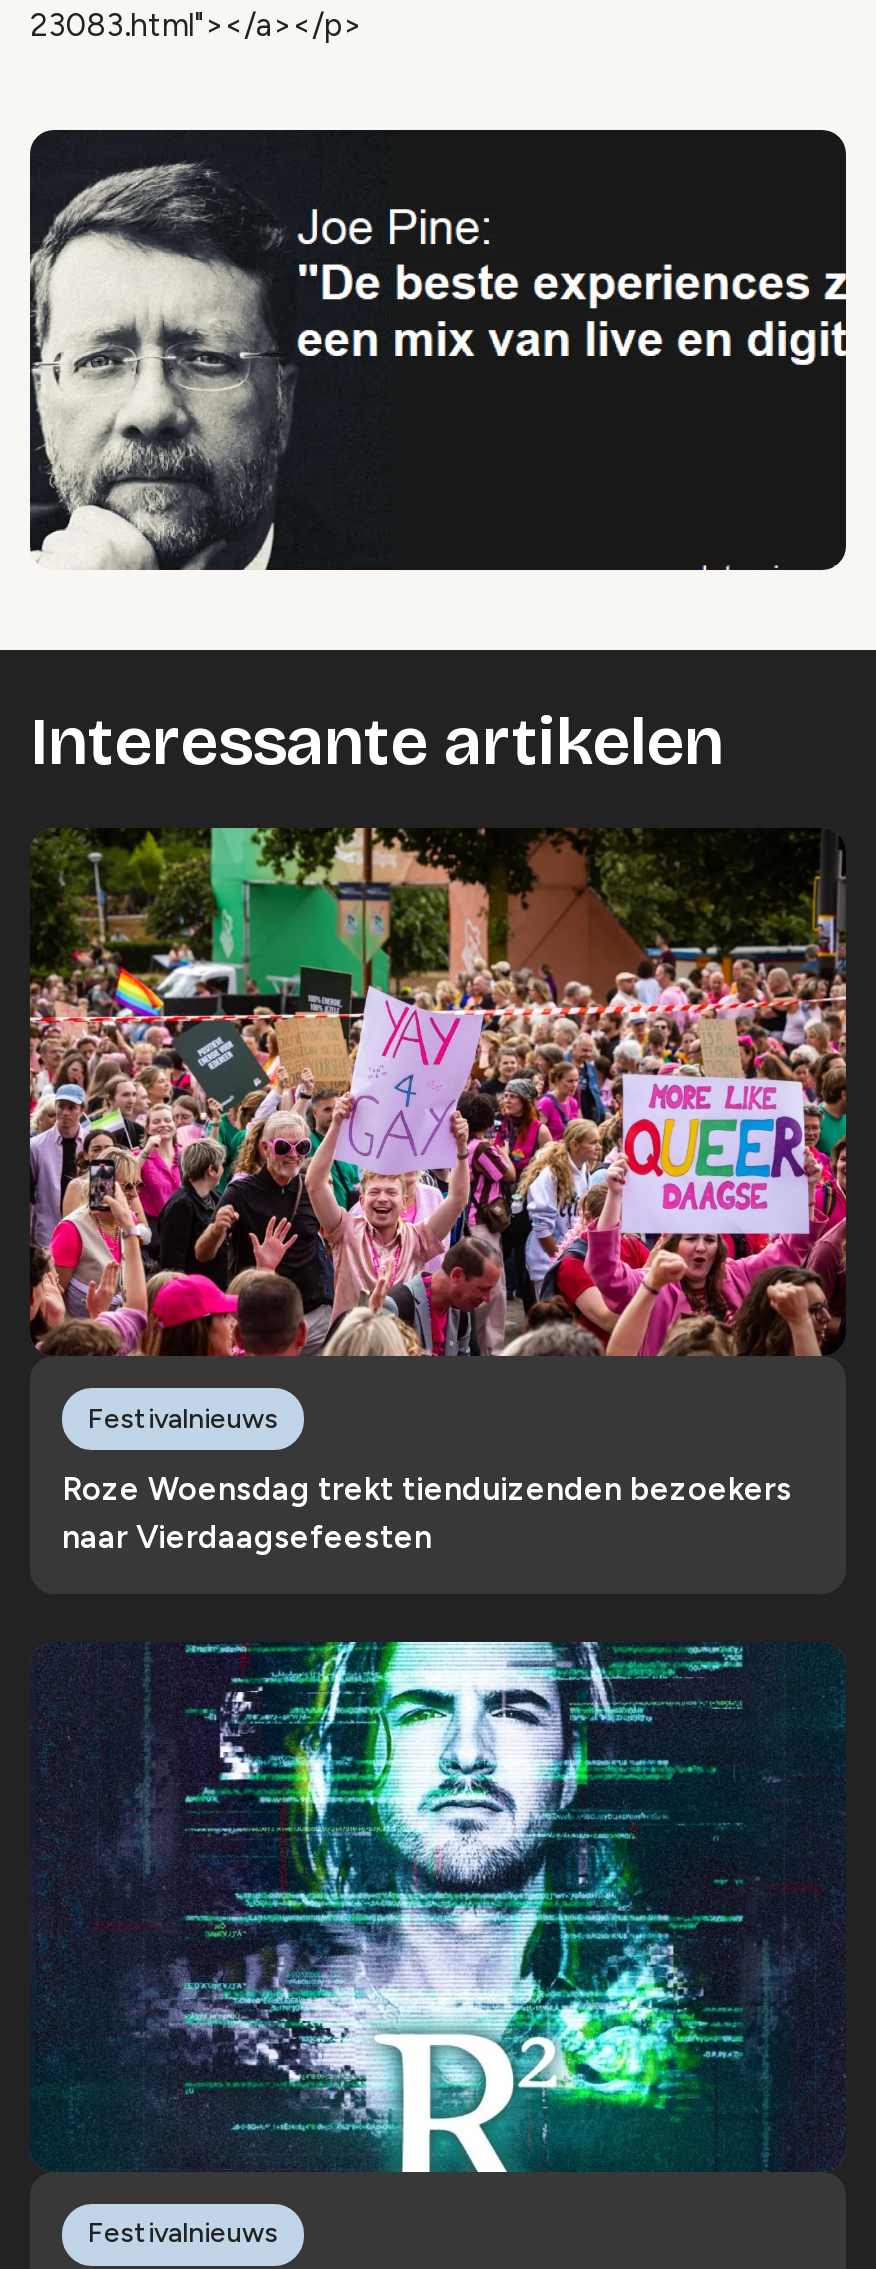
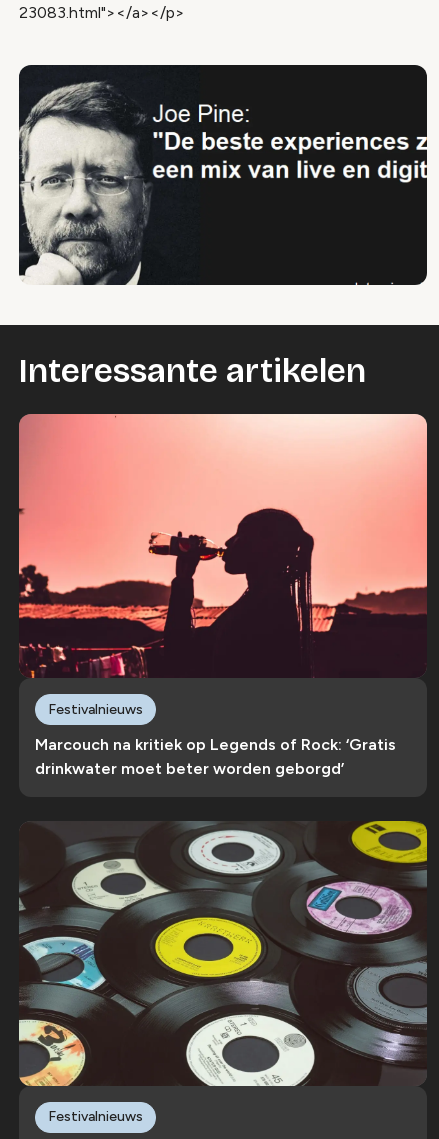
- [image]
+ [image]

- Roze Woensdag trekt tienduizenden bezoekers
- naar Vierdaagsefeesten
+ Marcouch na kritiek op Legends of Rock: ‘Gratis
+ drinkwater moet beter worden geborgd’

- [image]
+ [image]
